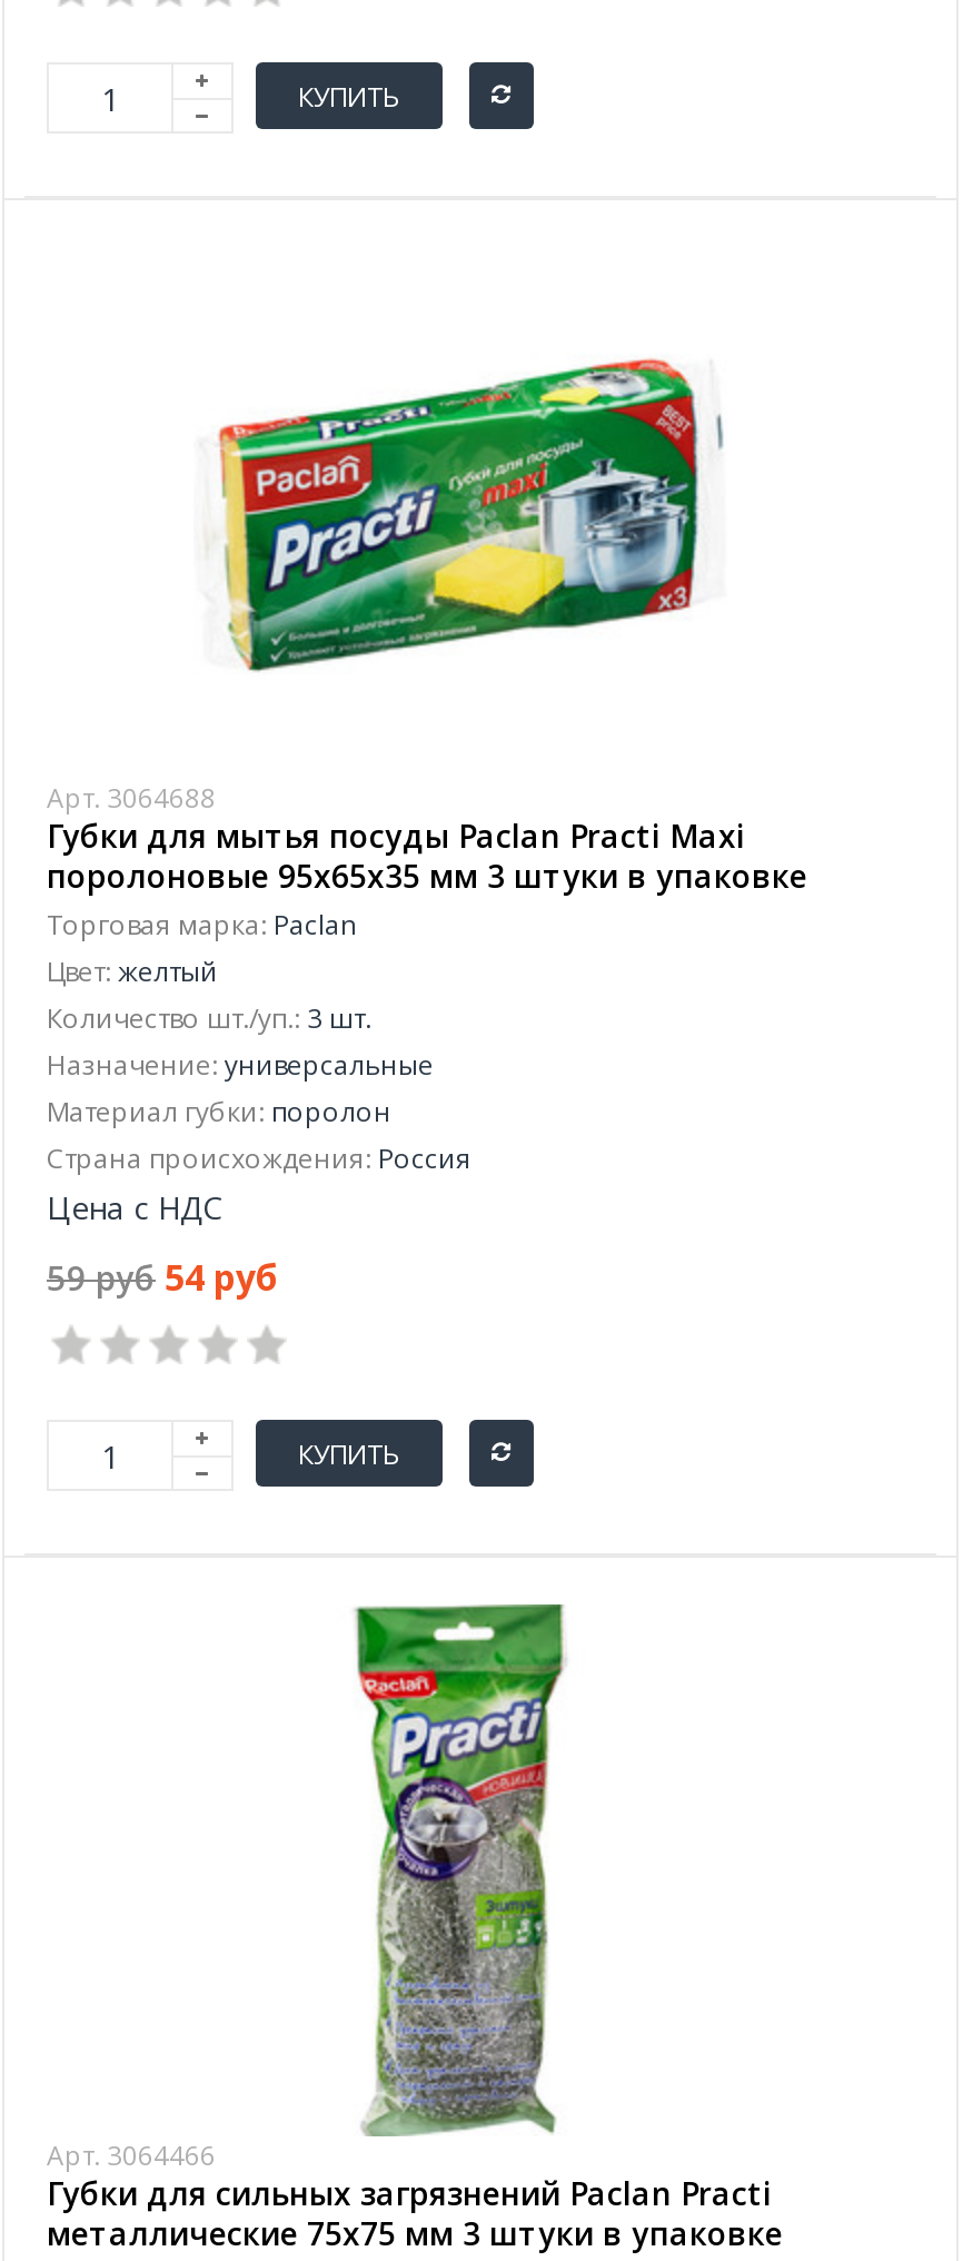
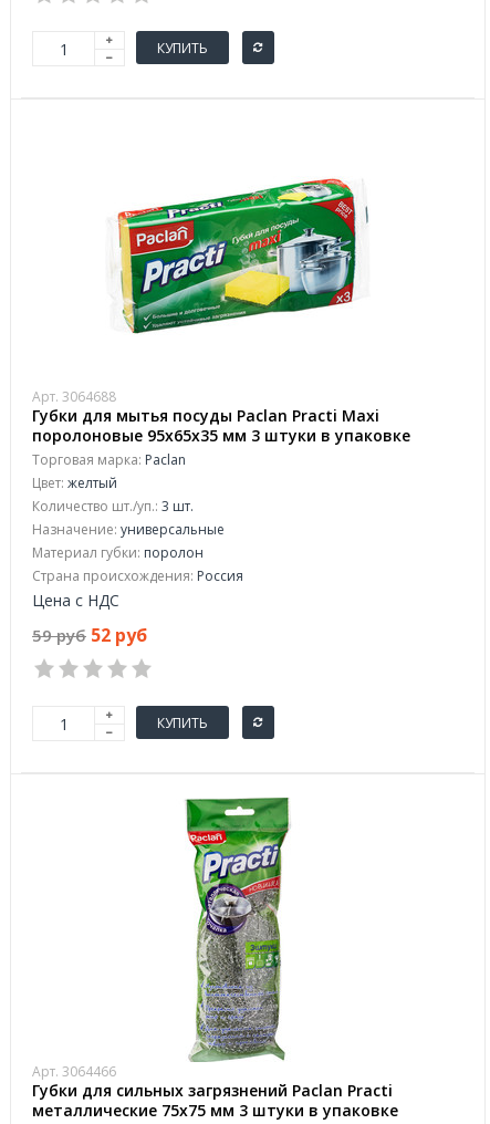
- 59 руб 54 руб
+ 59 руб 52 руб
